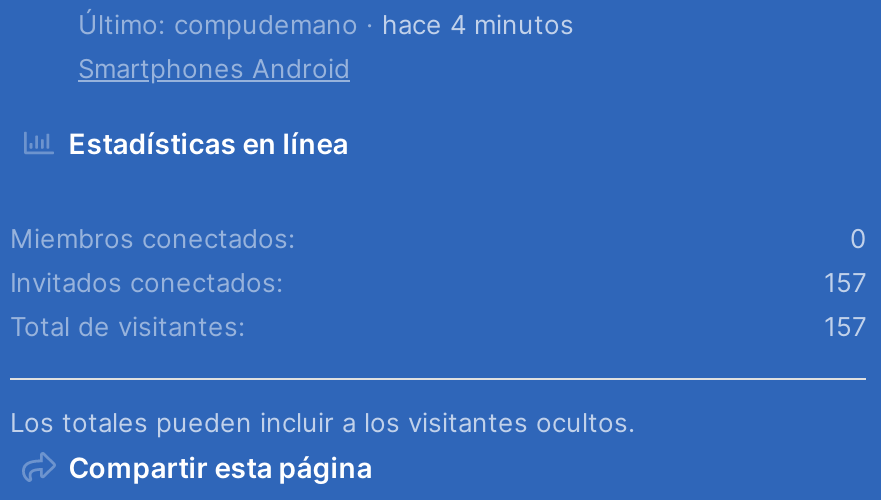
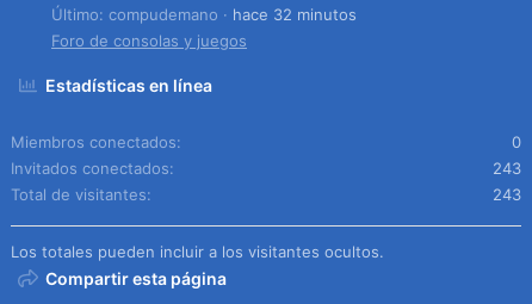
- hace 4 minutos
- Smartphones Android
+ hace 32 minutos
+ Foro de consolas y juegos

- 157
+ 243

- 157
+ 243
